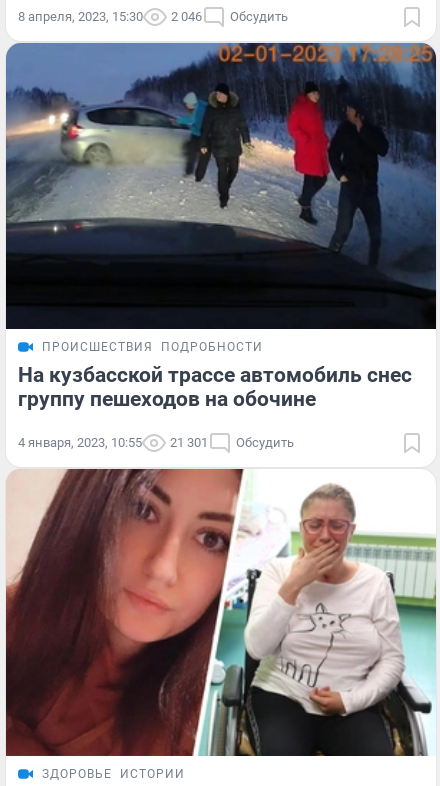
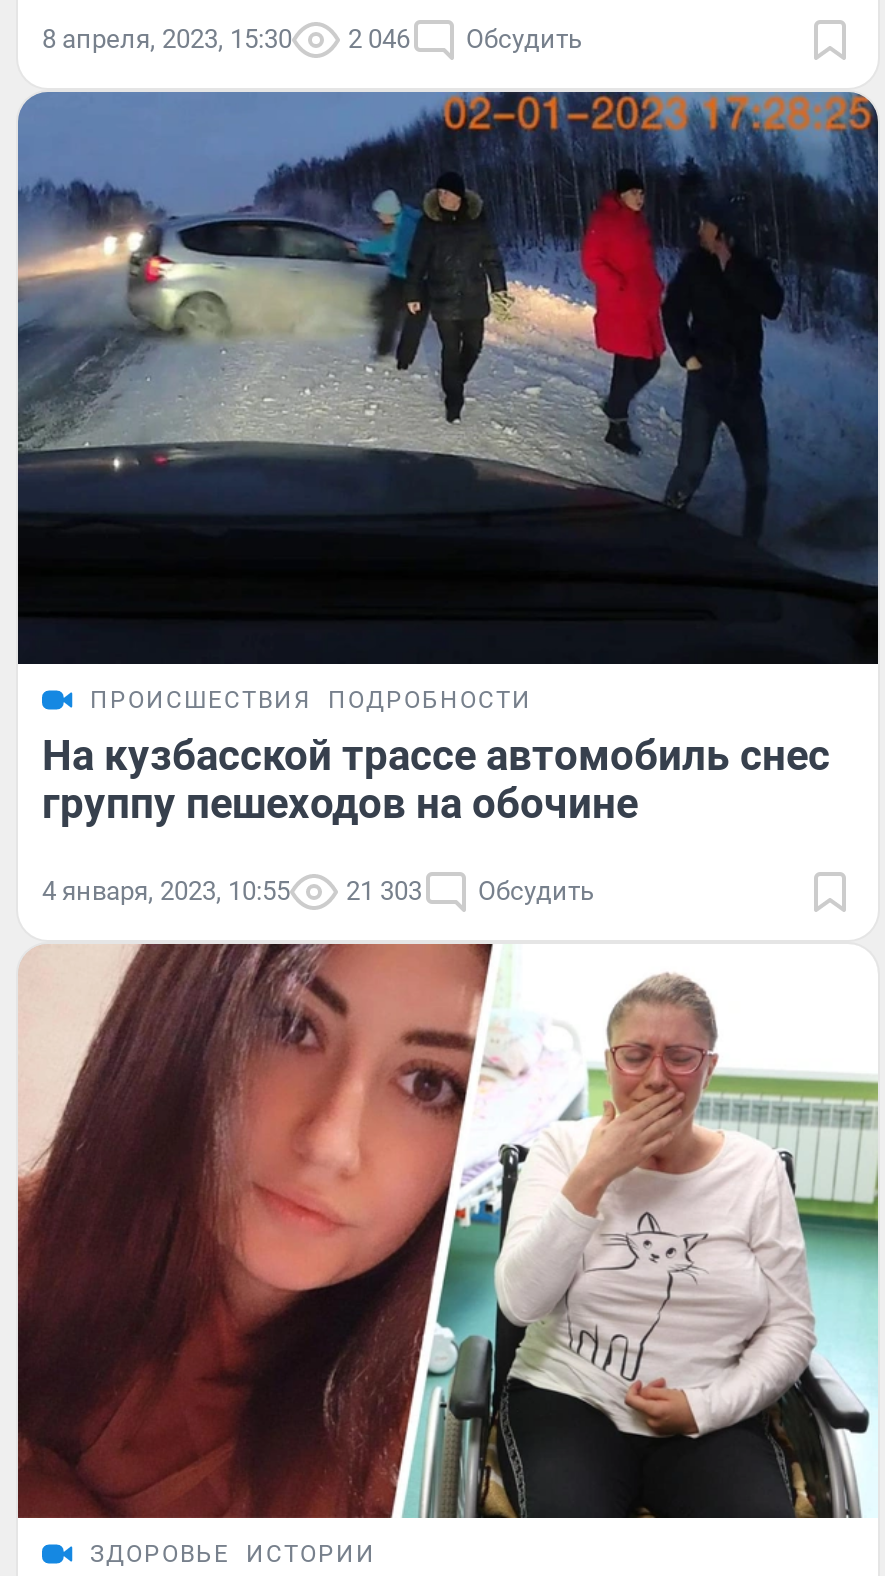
- 4 января, 2023, 10:55 21 301 Обсудить
+ 4 января, 2023, 10:55 21 303 Обсудить
